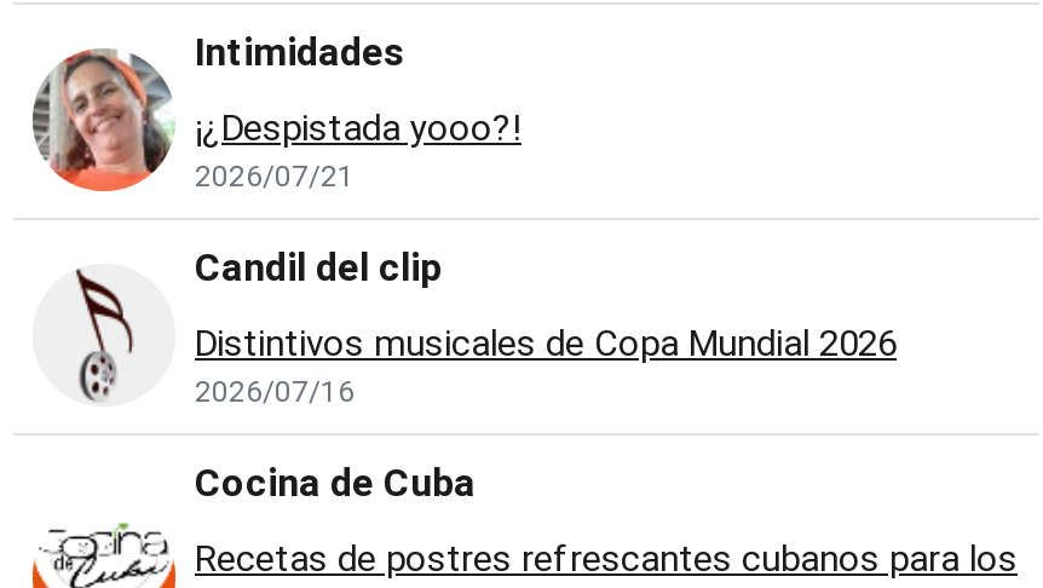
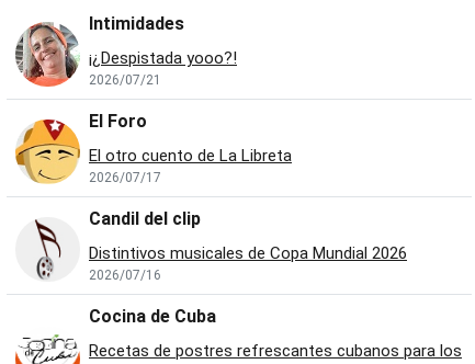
+ [image]
+ El Foro
+ El otro cuento de La Libreta
+ 2026/07/17
